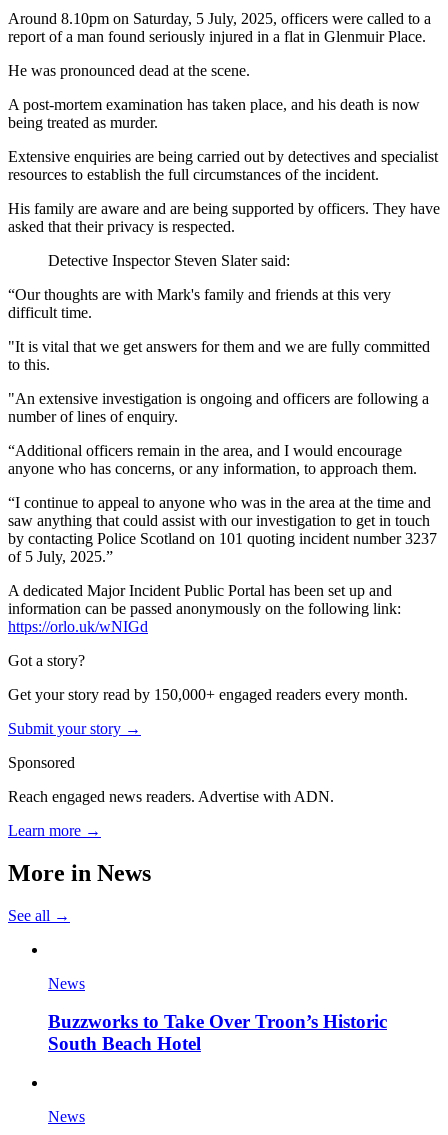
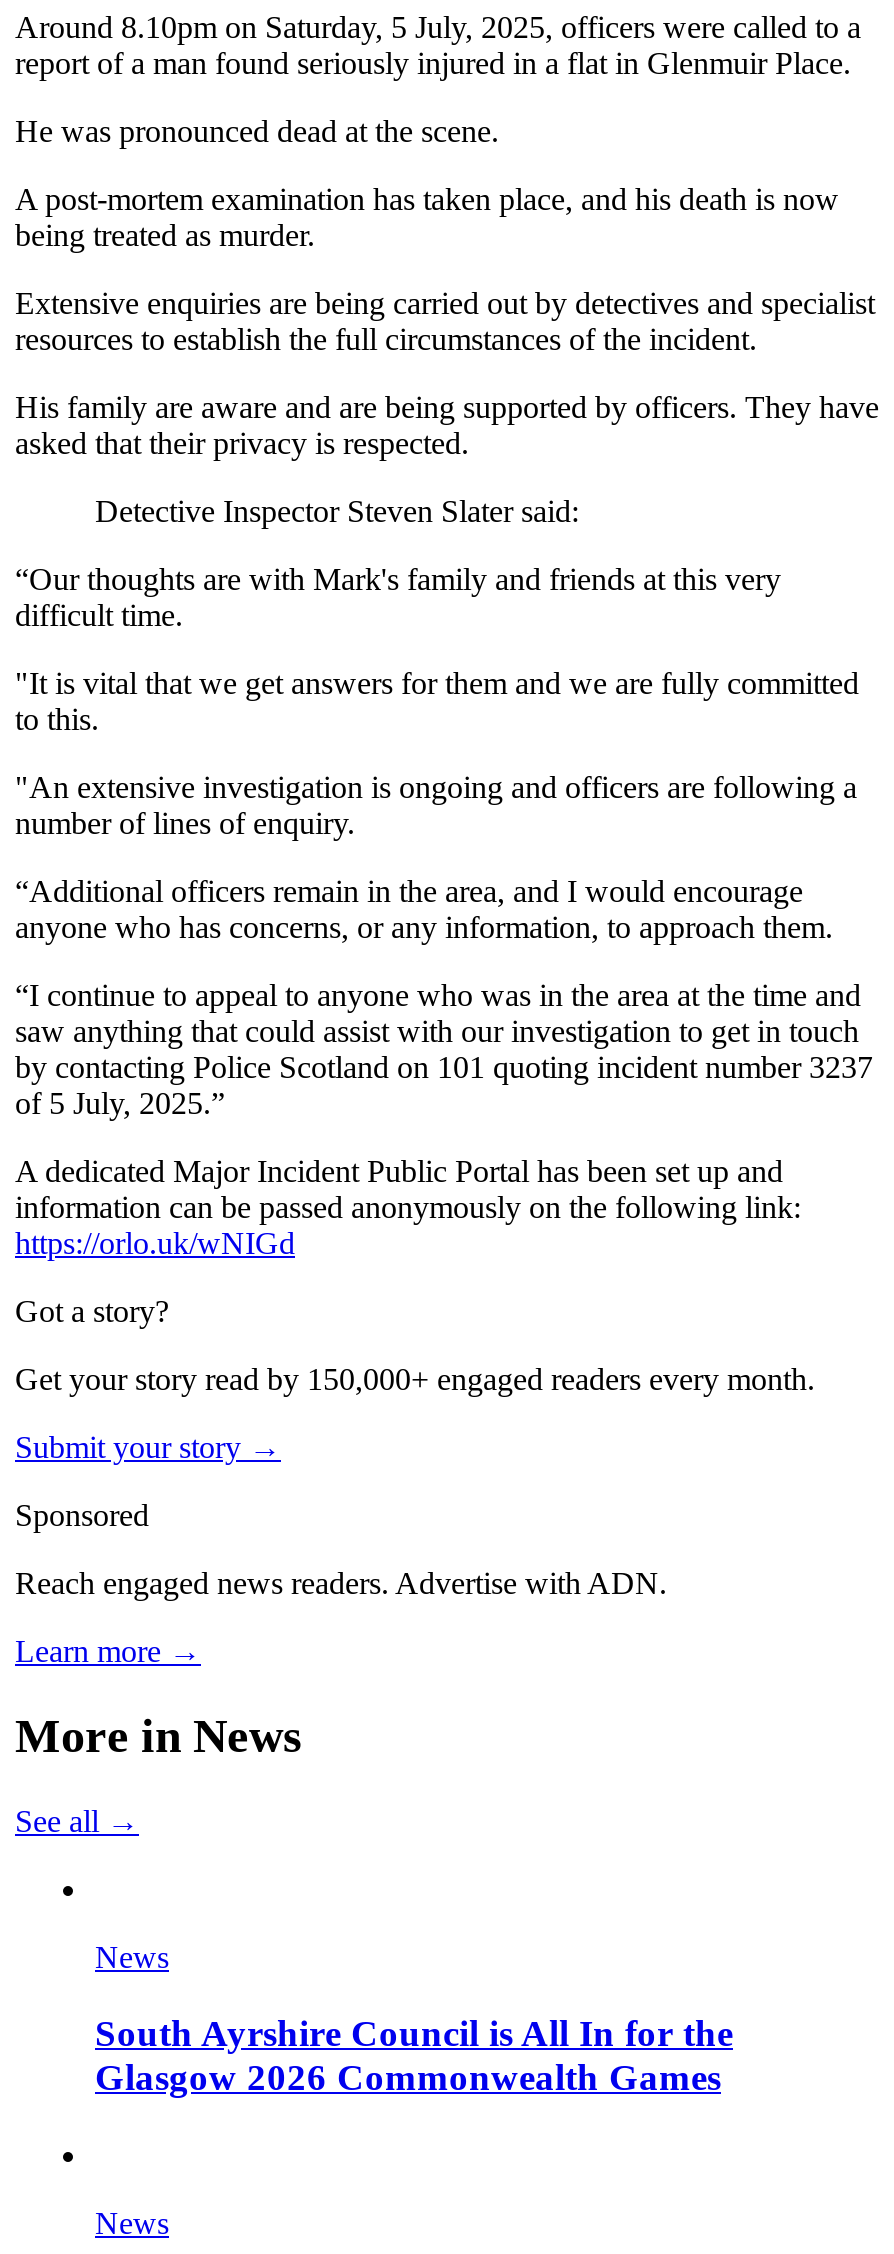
- Buzzworks to Take Over Troon’s Historic
- South Beach Hotel
+ South Ayrshire Council is All In for the
+ Glasgow 2026 Commonwealth Games
